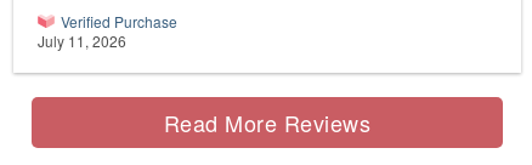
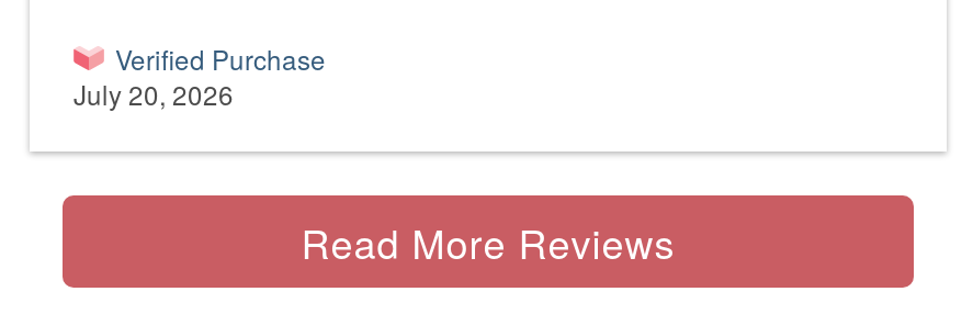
- July 11, 2026
+ July 20, 2026
